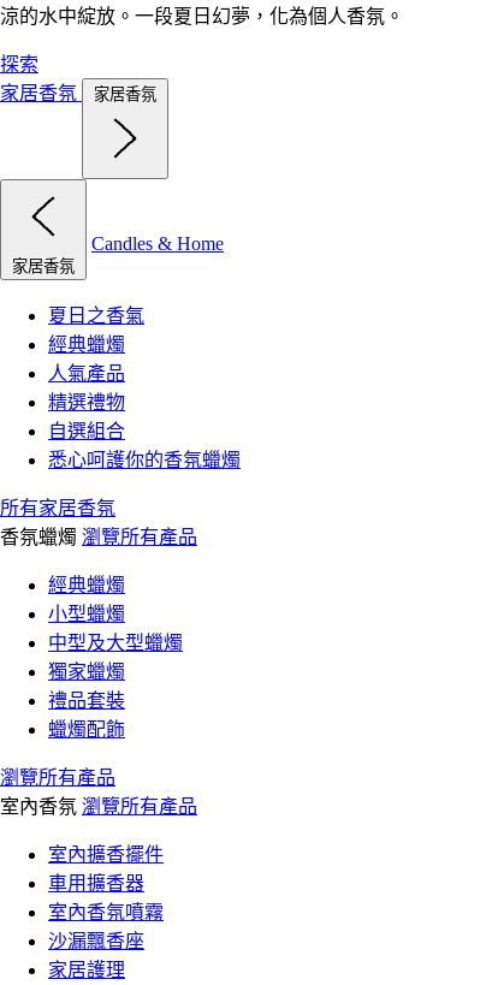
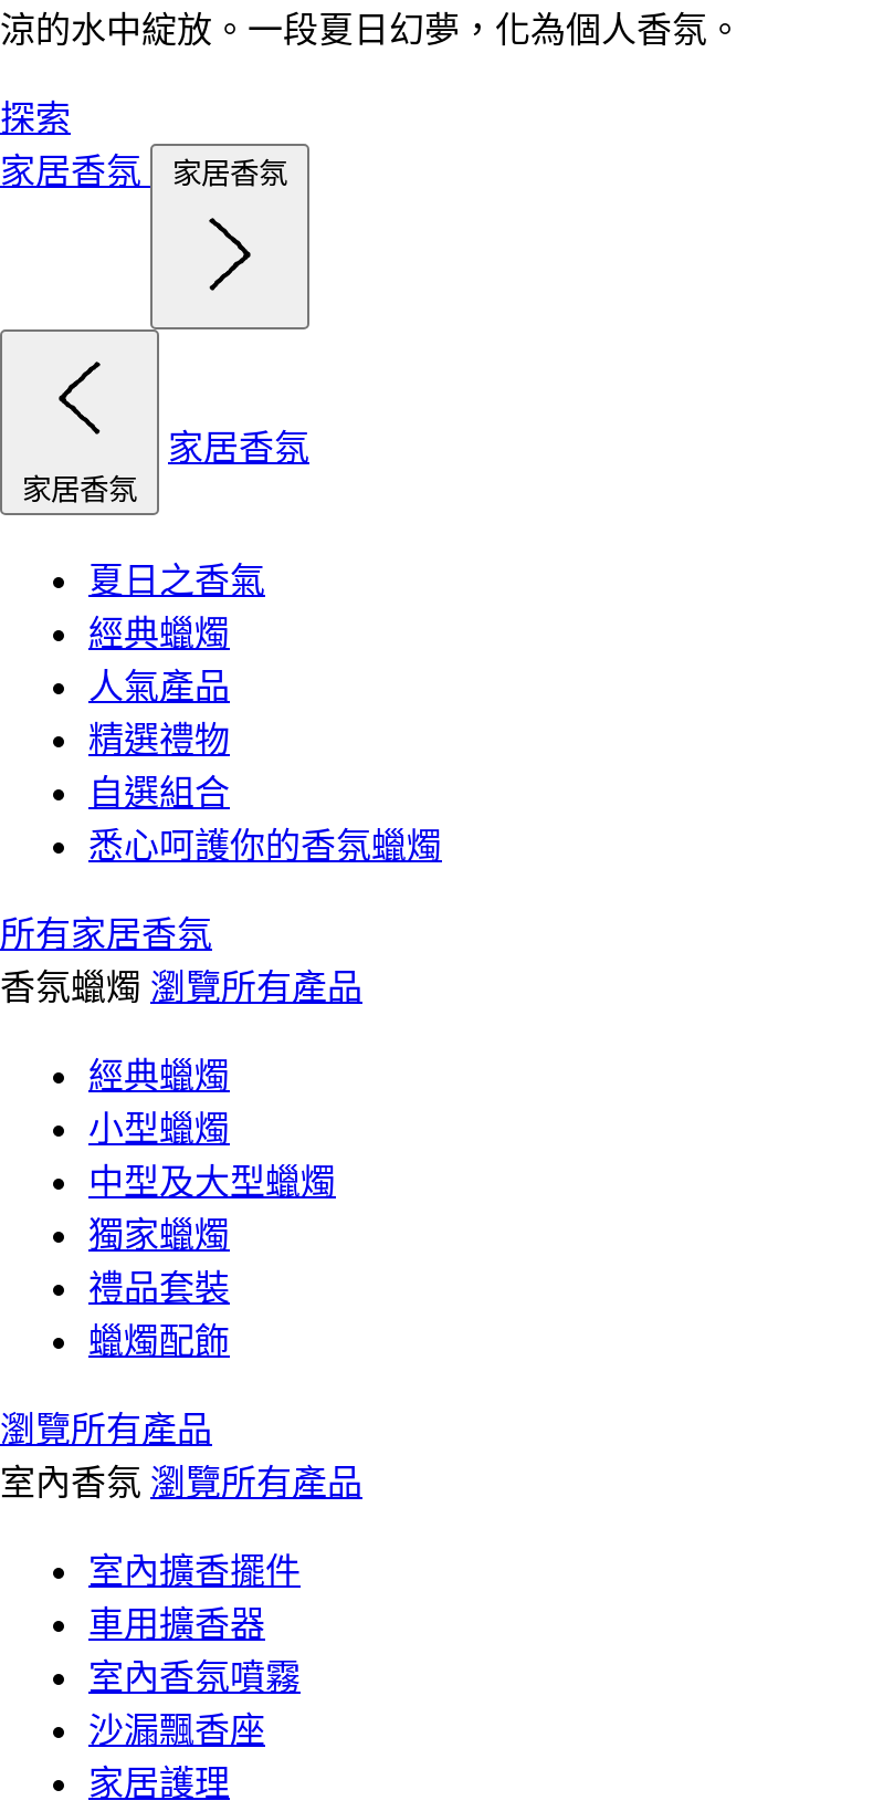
- Candles & Home
+ 家居香氛
